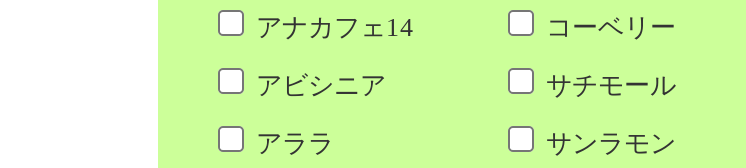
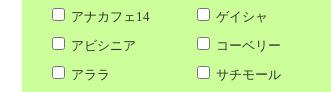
moved down: コーベリー

+ ゲイシャ

moved down: サチモール

- サンラモン
